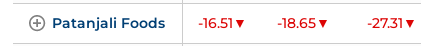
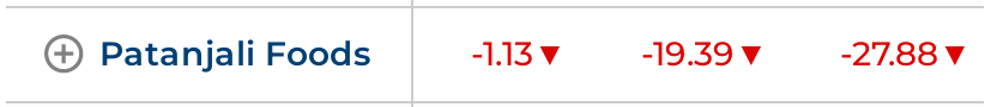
- -16.51
+ -1.13

- -18.65
+ -19.39

- -27.31
+ -27.88
